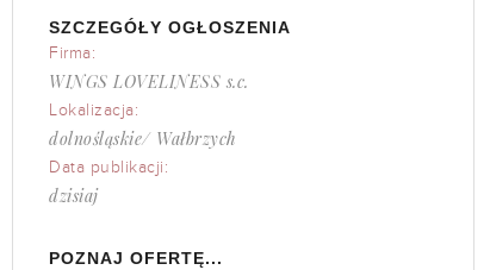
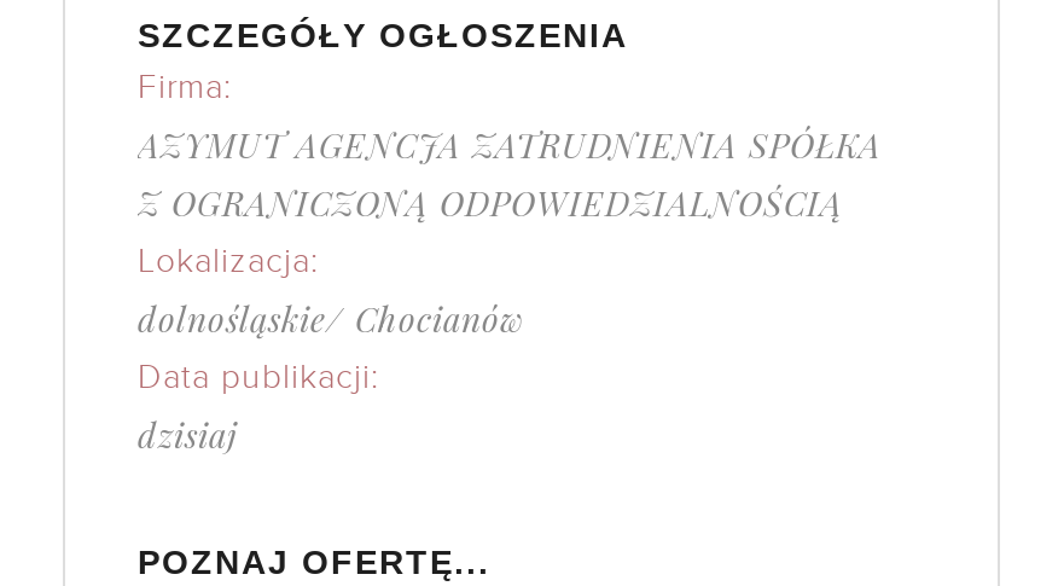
- WINGS LOVELINESS s.c.
+ AZYMUT AGENCJA ZATRUDNIENIA SPÓŁKA
+ Z OGRANICZONĄ ODPOWIEDZIALNOŚCIĄ

- dolnośląskie/ Wałbrzych
+ dolnośląskie/ Chocianów
